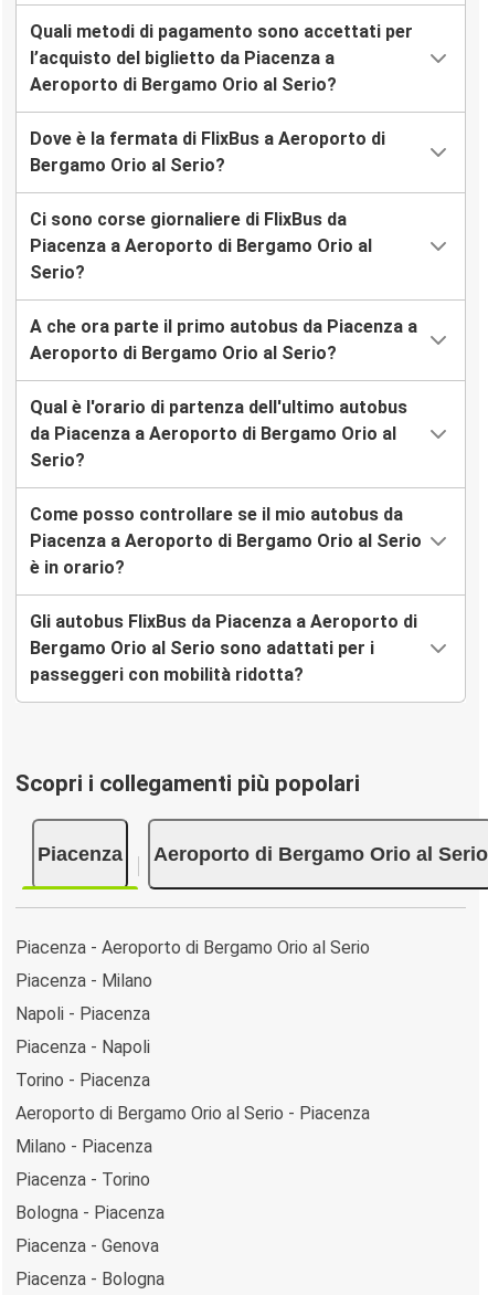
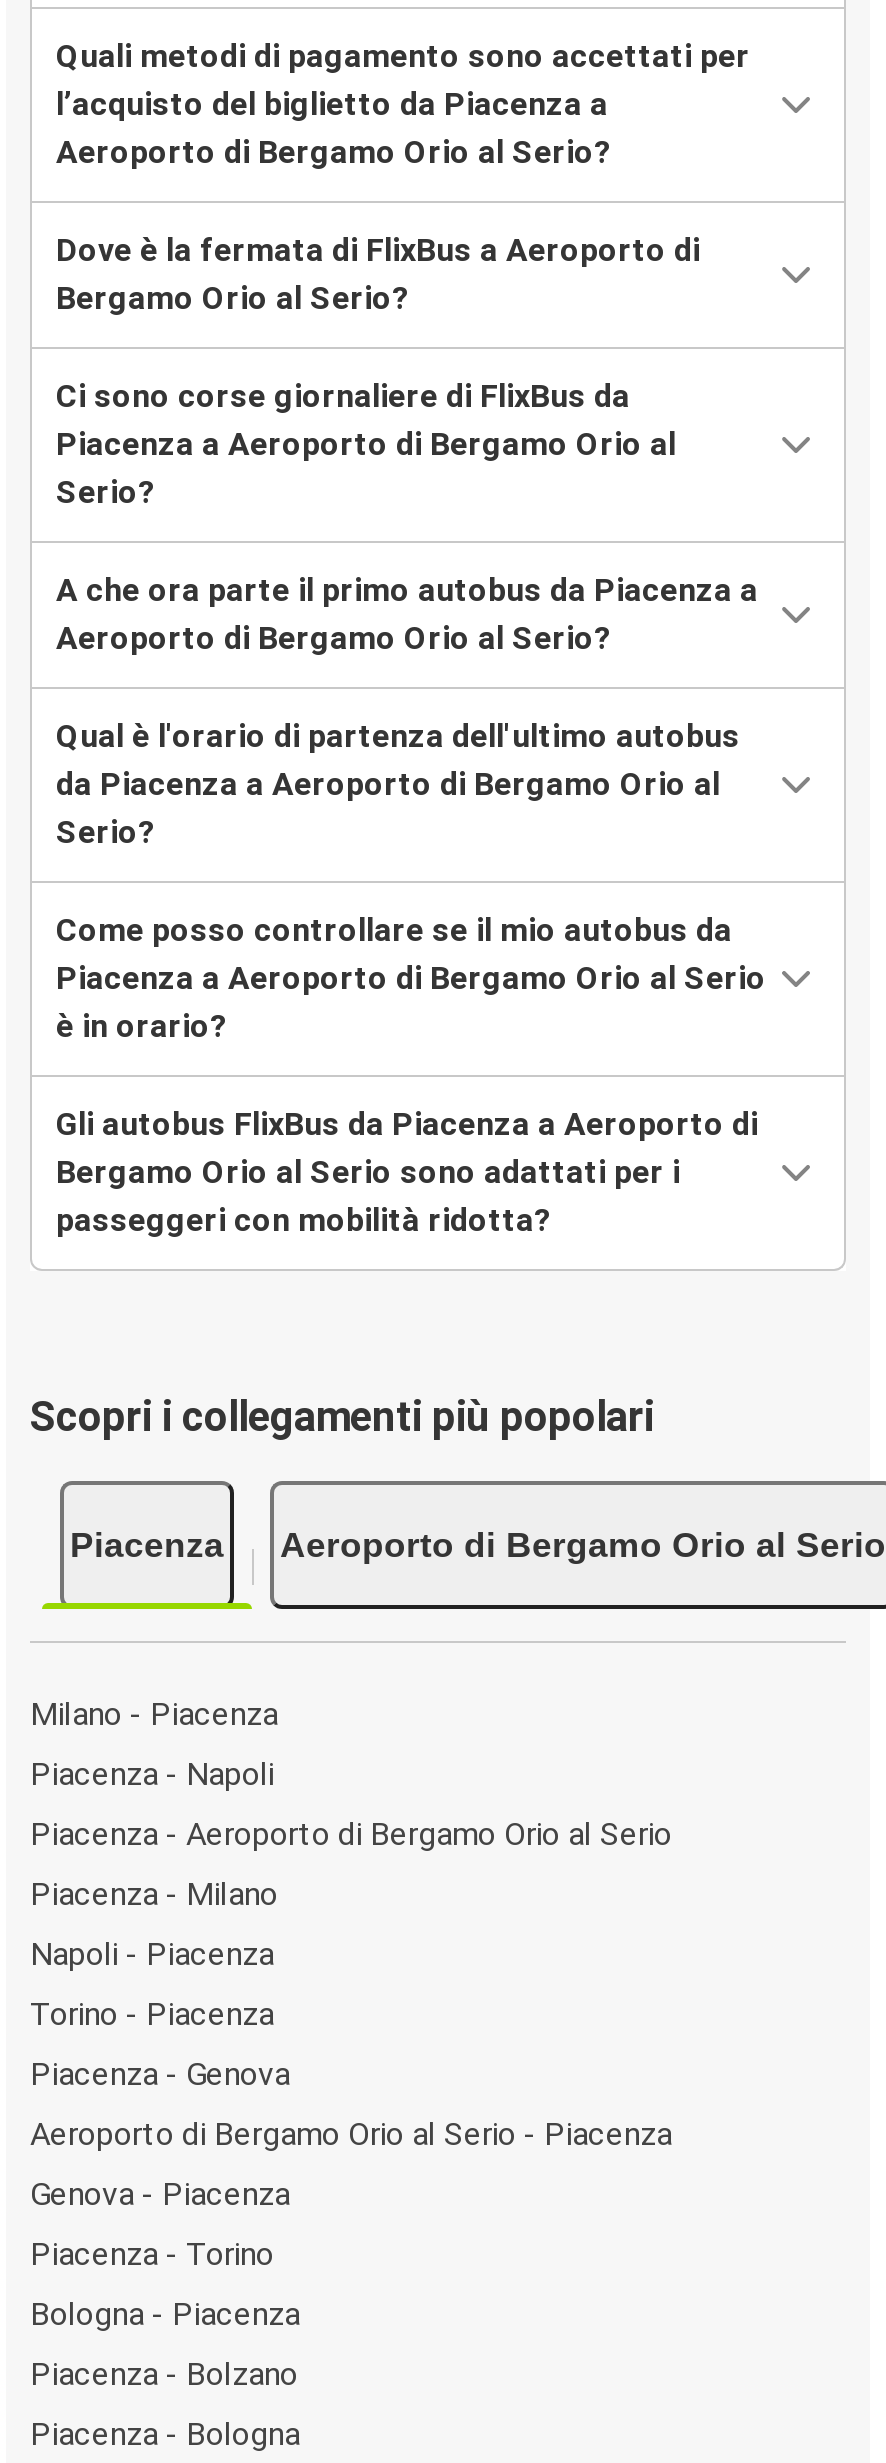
moved up: Piacenza - Napoli

+ Genova - Piacenza

moved up: Milano - Piacenza

+ Piacenza - Bolzano

moved up: Piacenza - Genova
